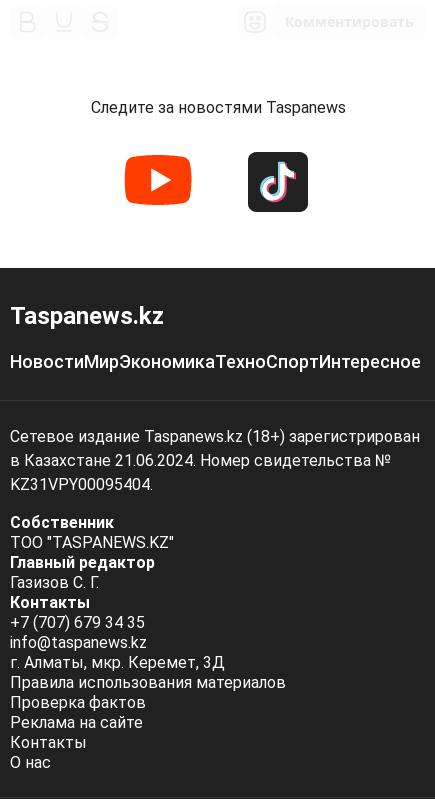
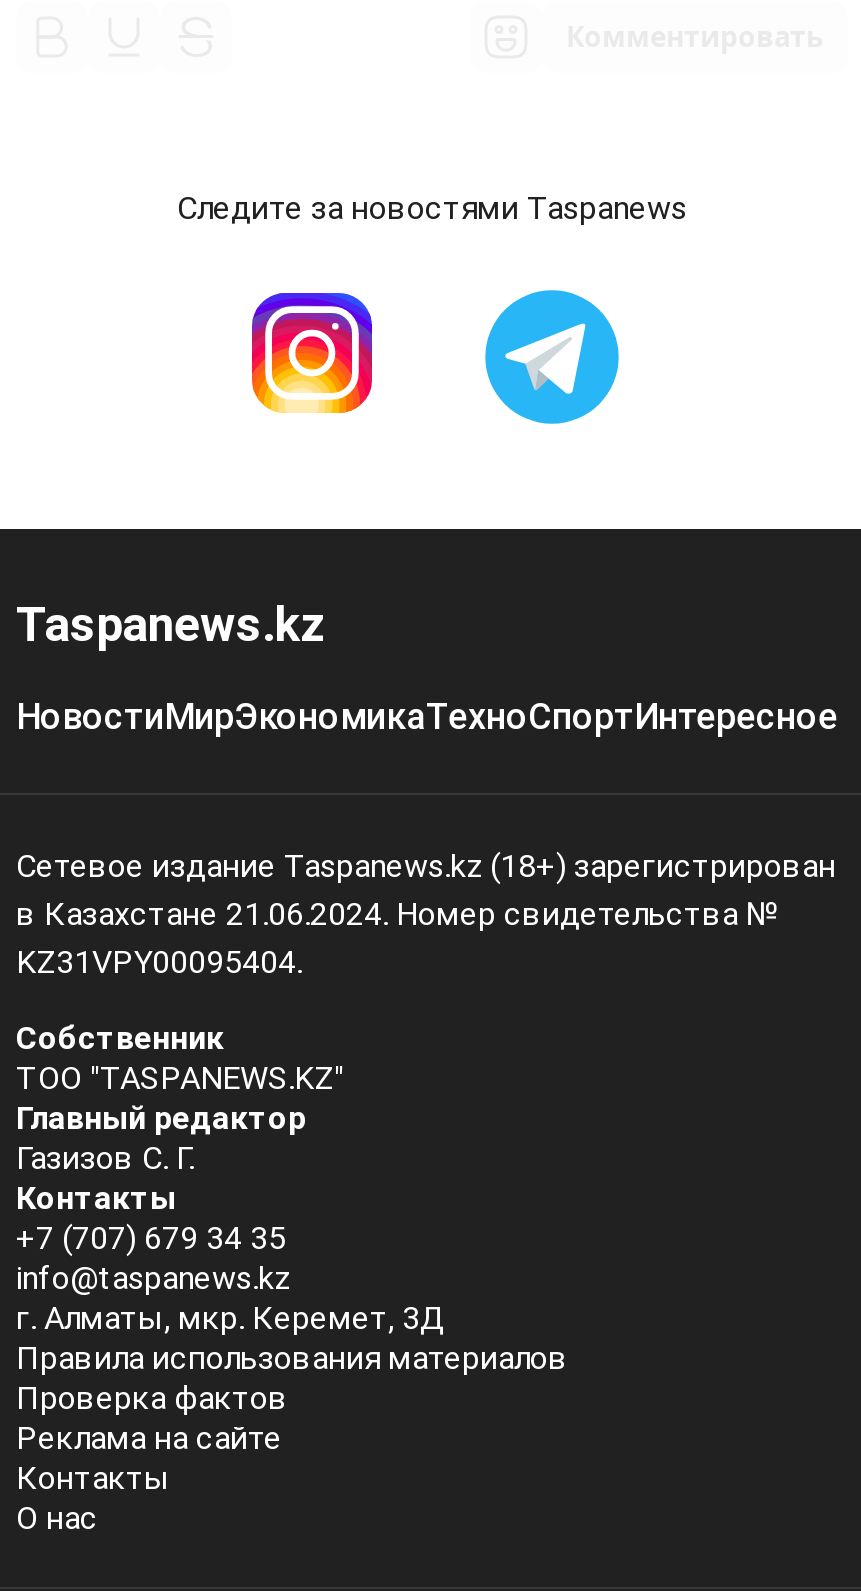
- [image]
+ [image]

- [image]
+ [image]
